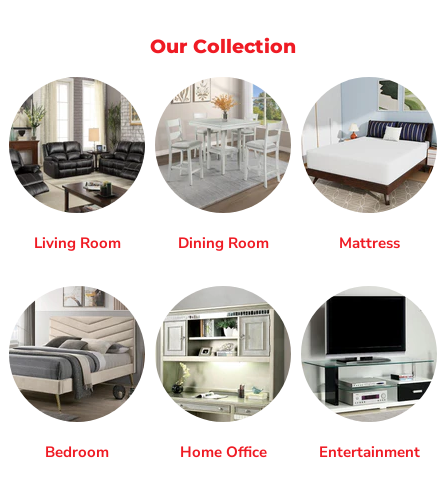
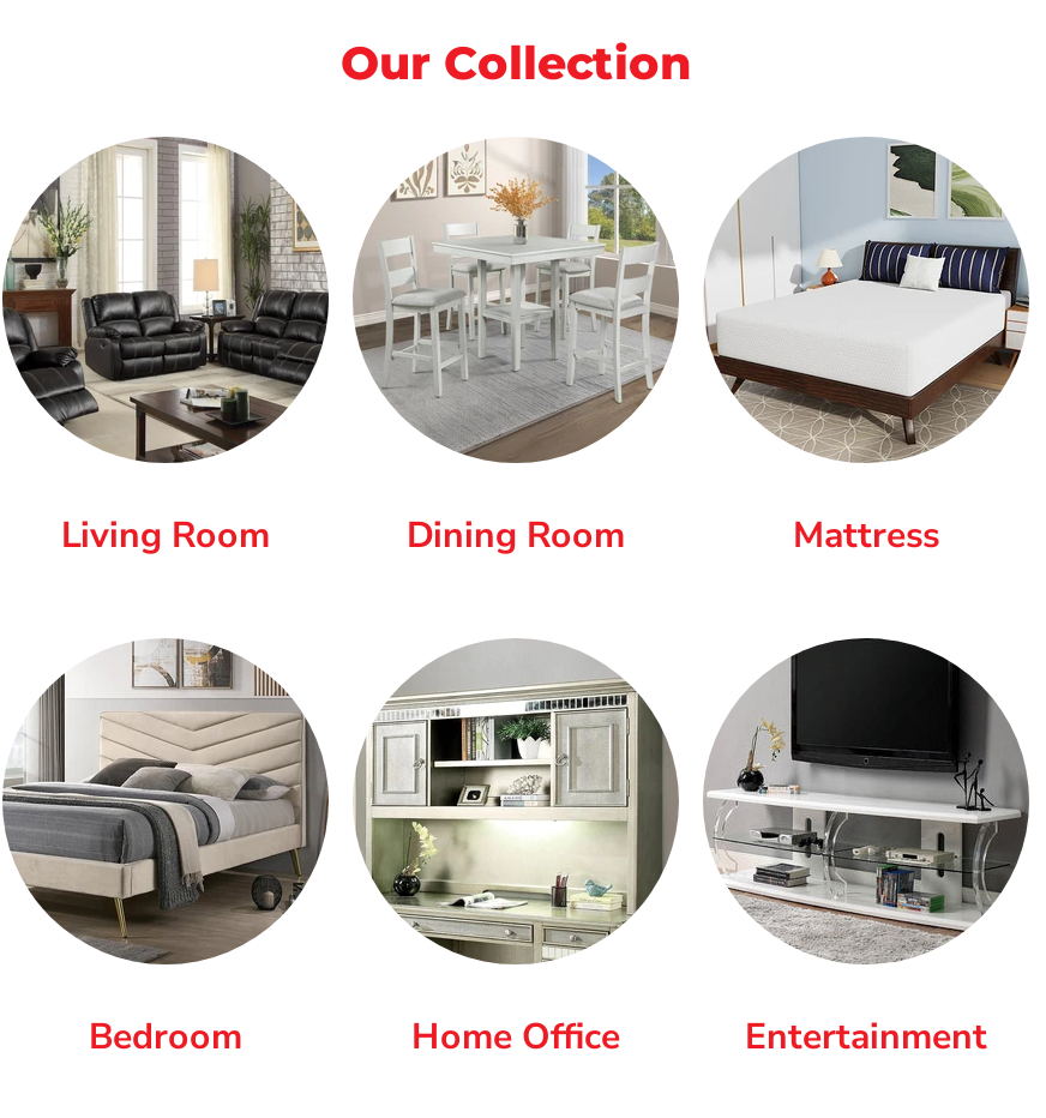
- [image]
+ [image]
